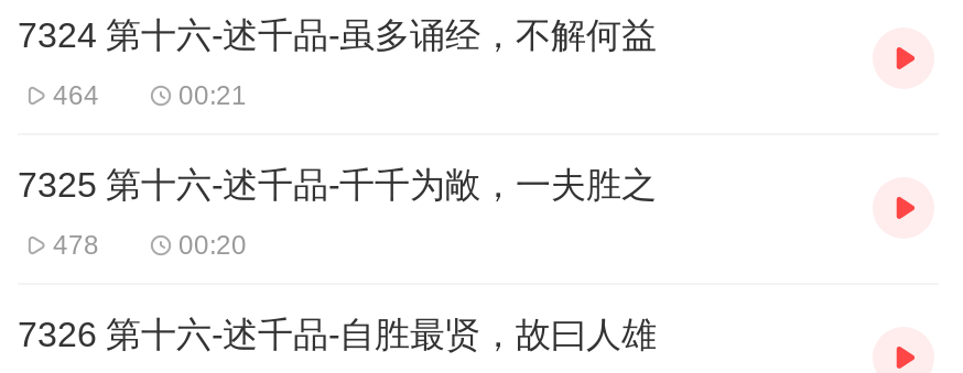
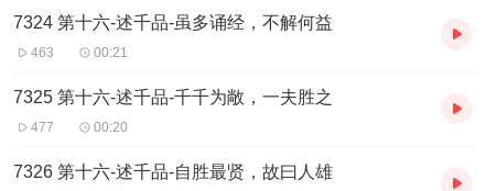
- 464
+ 463

- 478
+ 477
